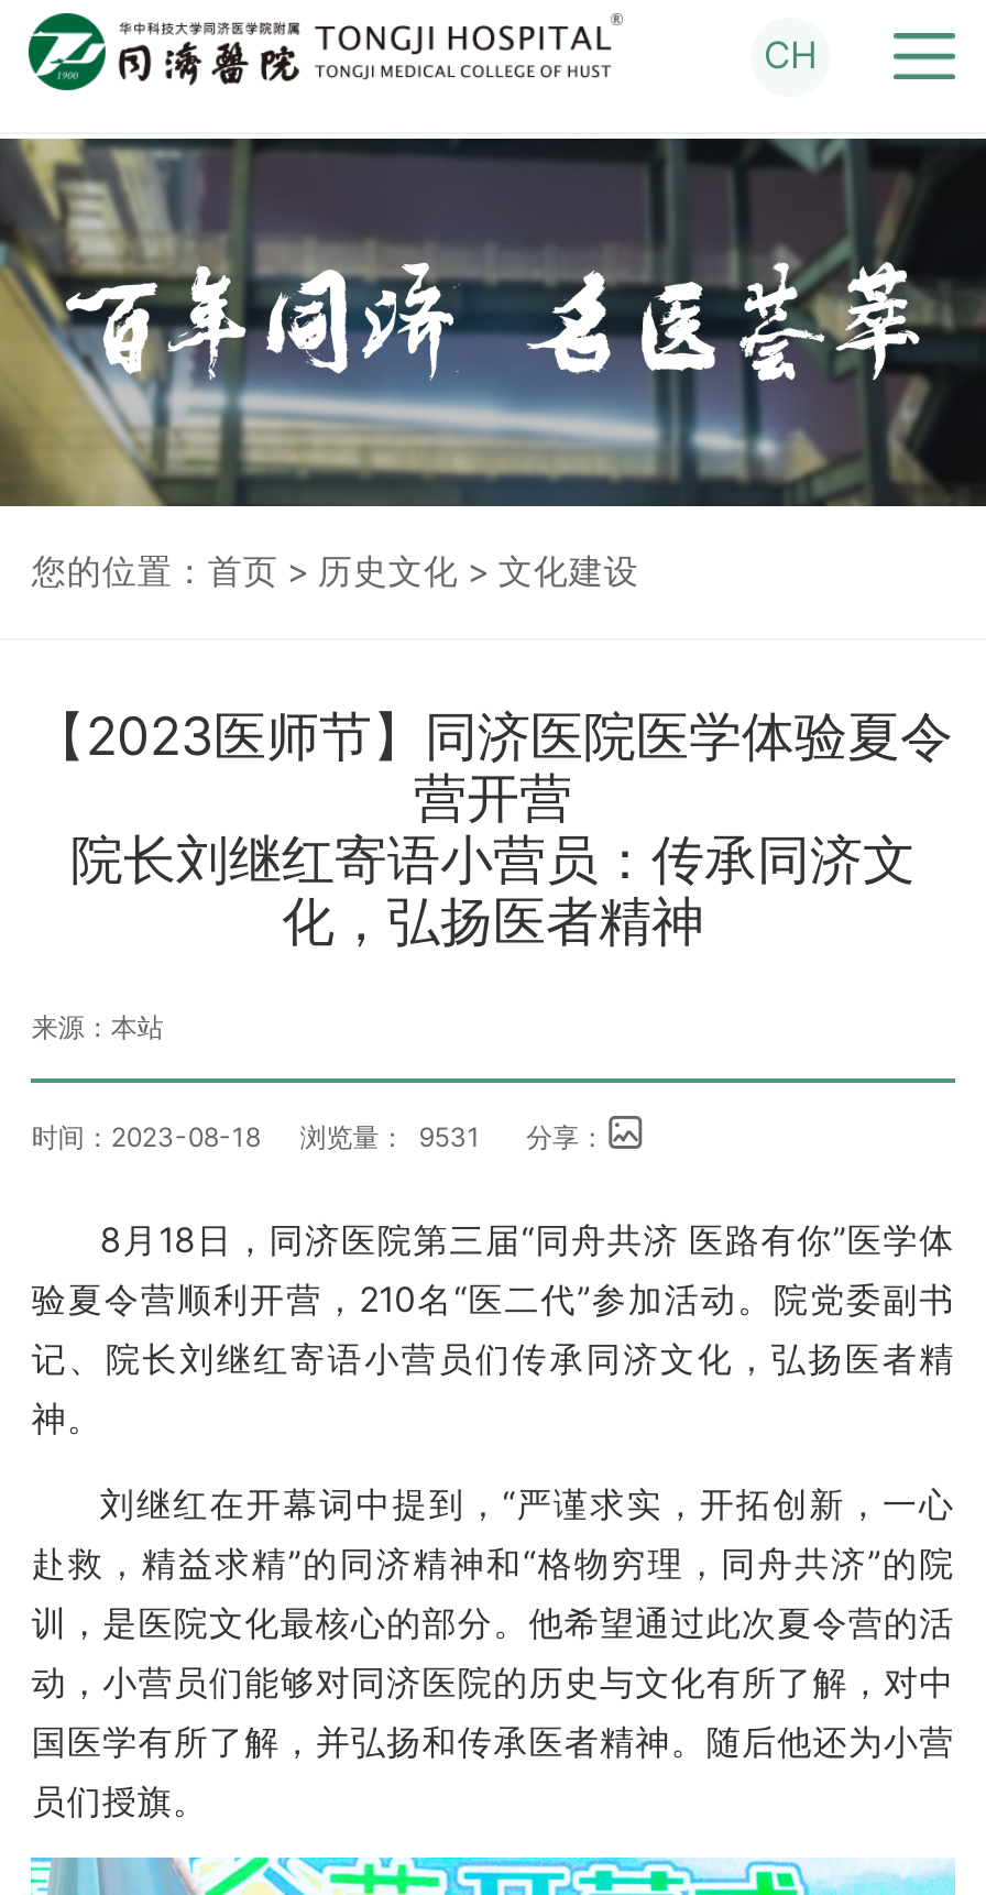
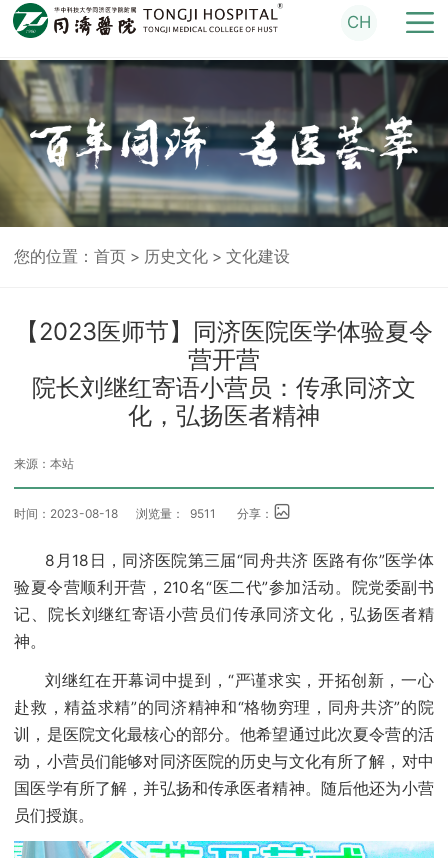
- 时间：2023-08-18 浏览量： 9531 分享：
+ 时间：2023-08-18 浏览量： 9511 分享：
